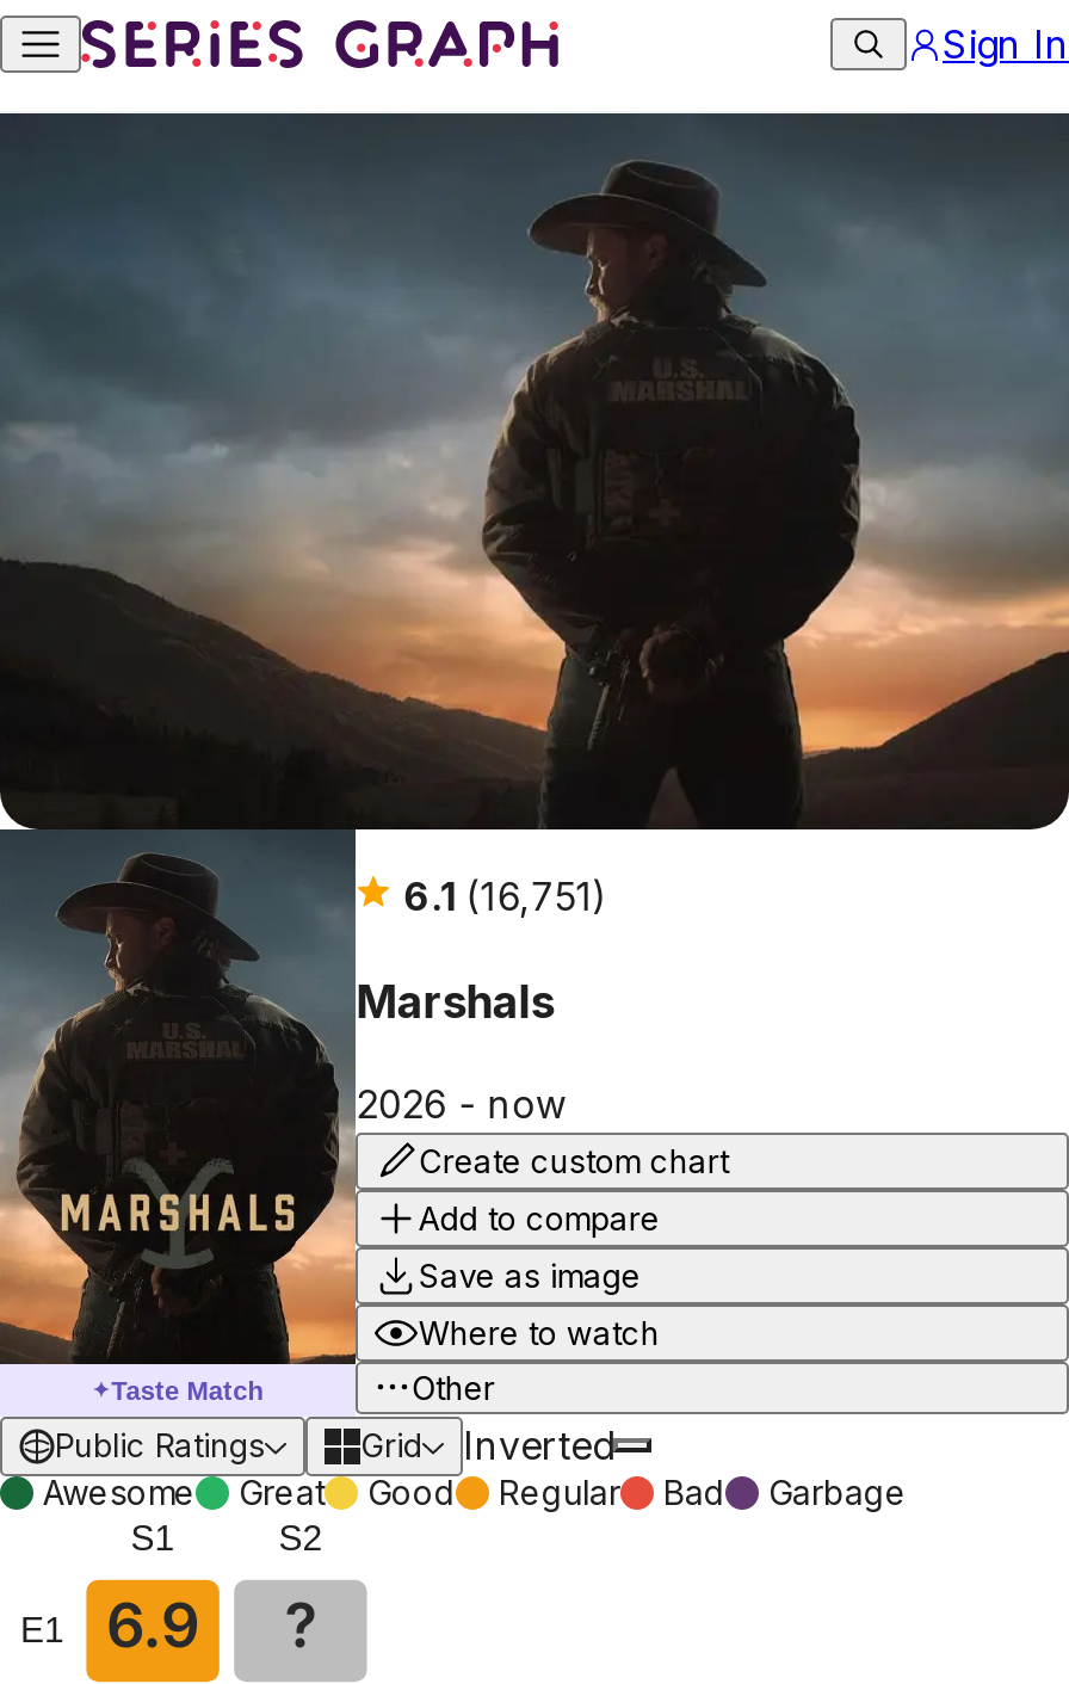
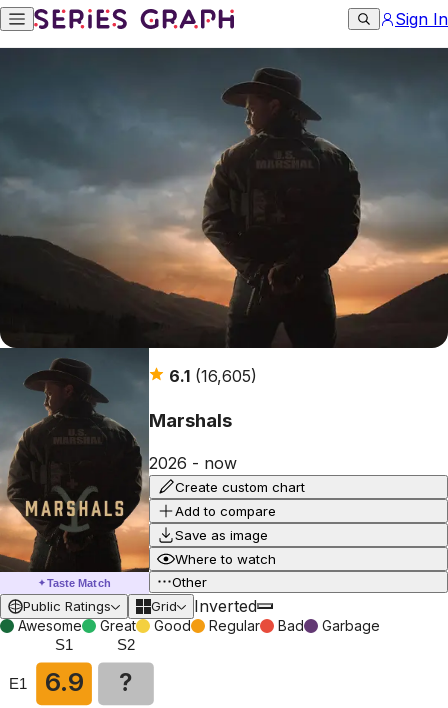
- 6.1 (16,751)
+ 6.1 (16,605)
